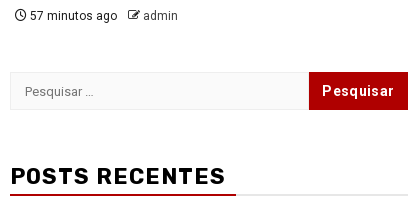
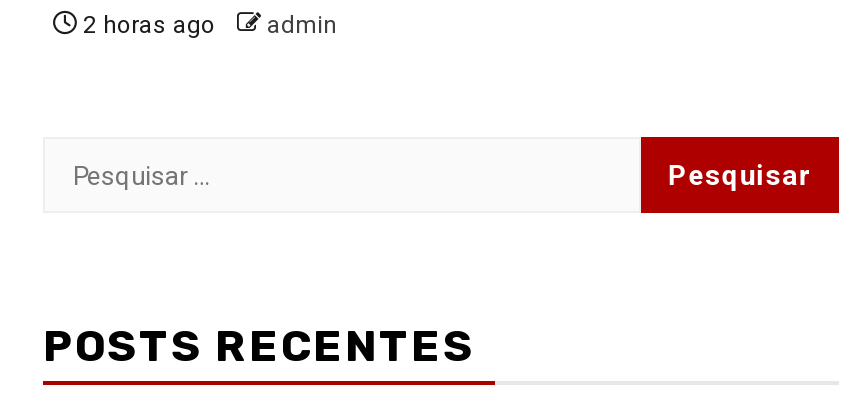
- 57 minutos ago admin
+ 2 horas ago admin
